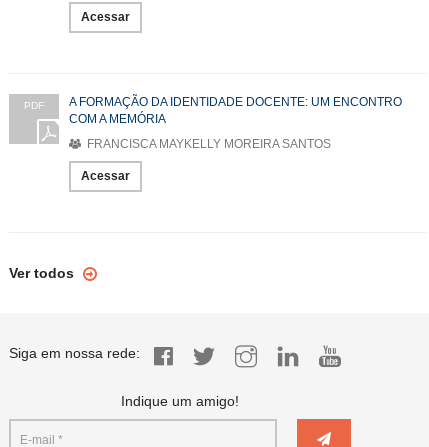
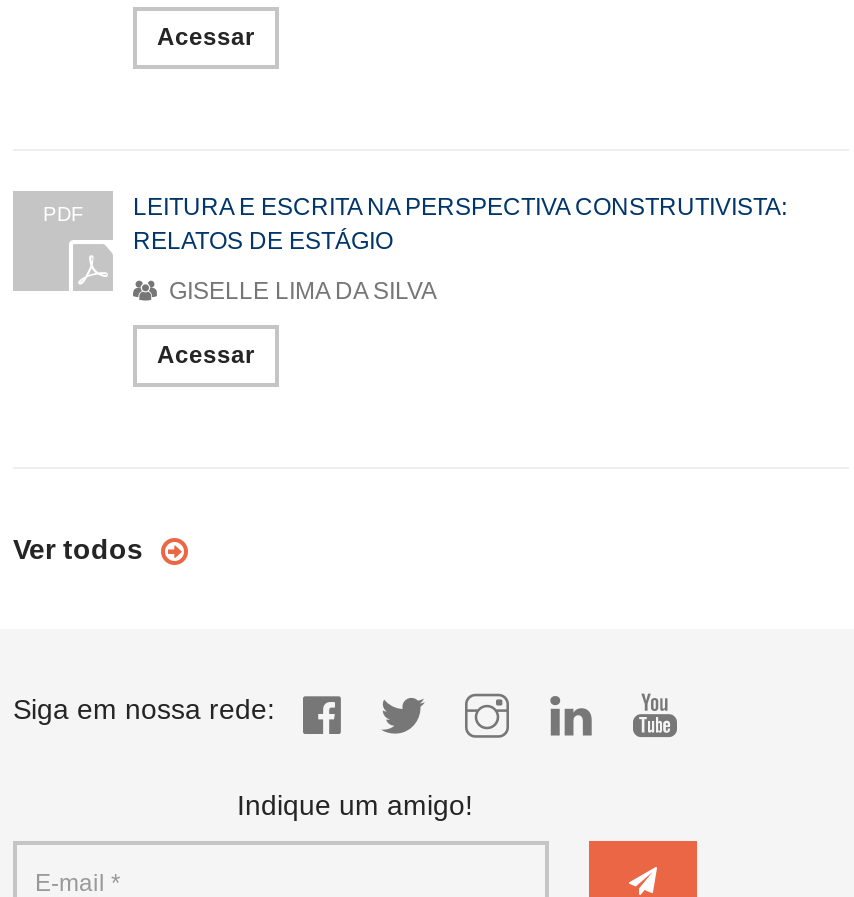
- A FORMAÇÃO DA IDENTIDADE DOCENTE: UM ENCONTRO
- COM A MEMÓRIA
+ LEITURA E ESCRITA NA PERSPECTIVA CONSTRUTIVISTA:
+ RELATOS DE ESTÁGIO

- FRANCISCA MAYKELLY MOREIRA SANTOS
+ GISELLE LIMA DA SILVA
